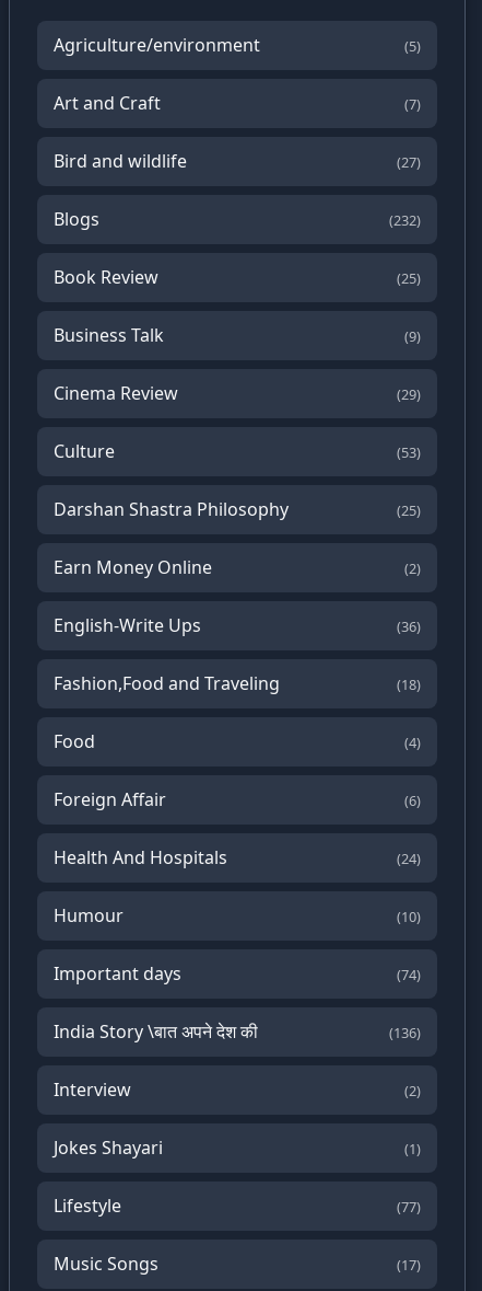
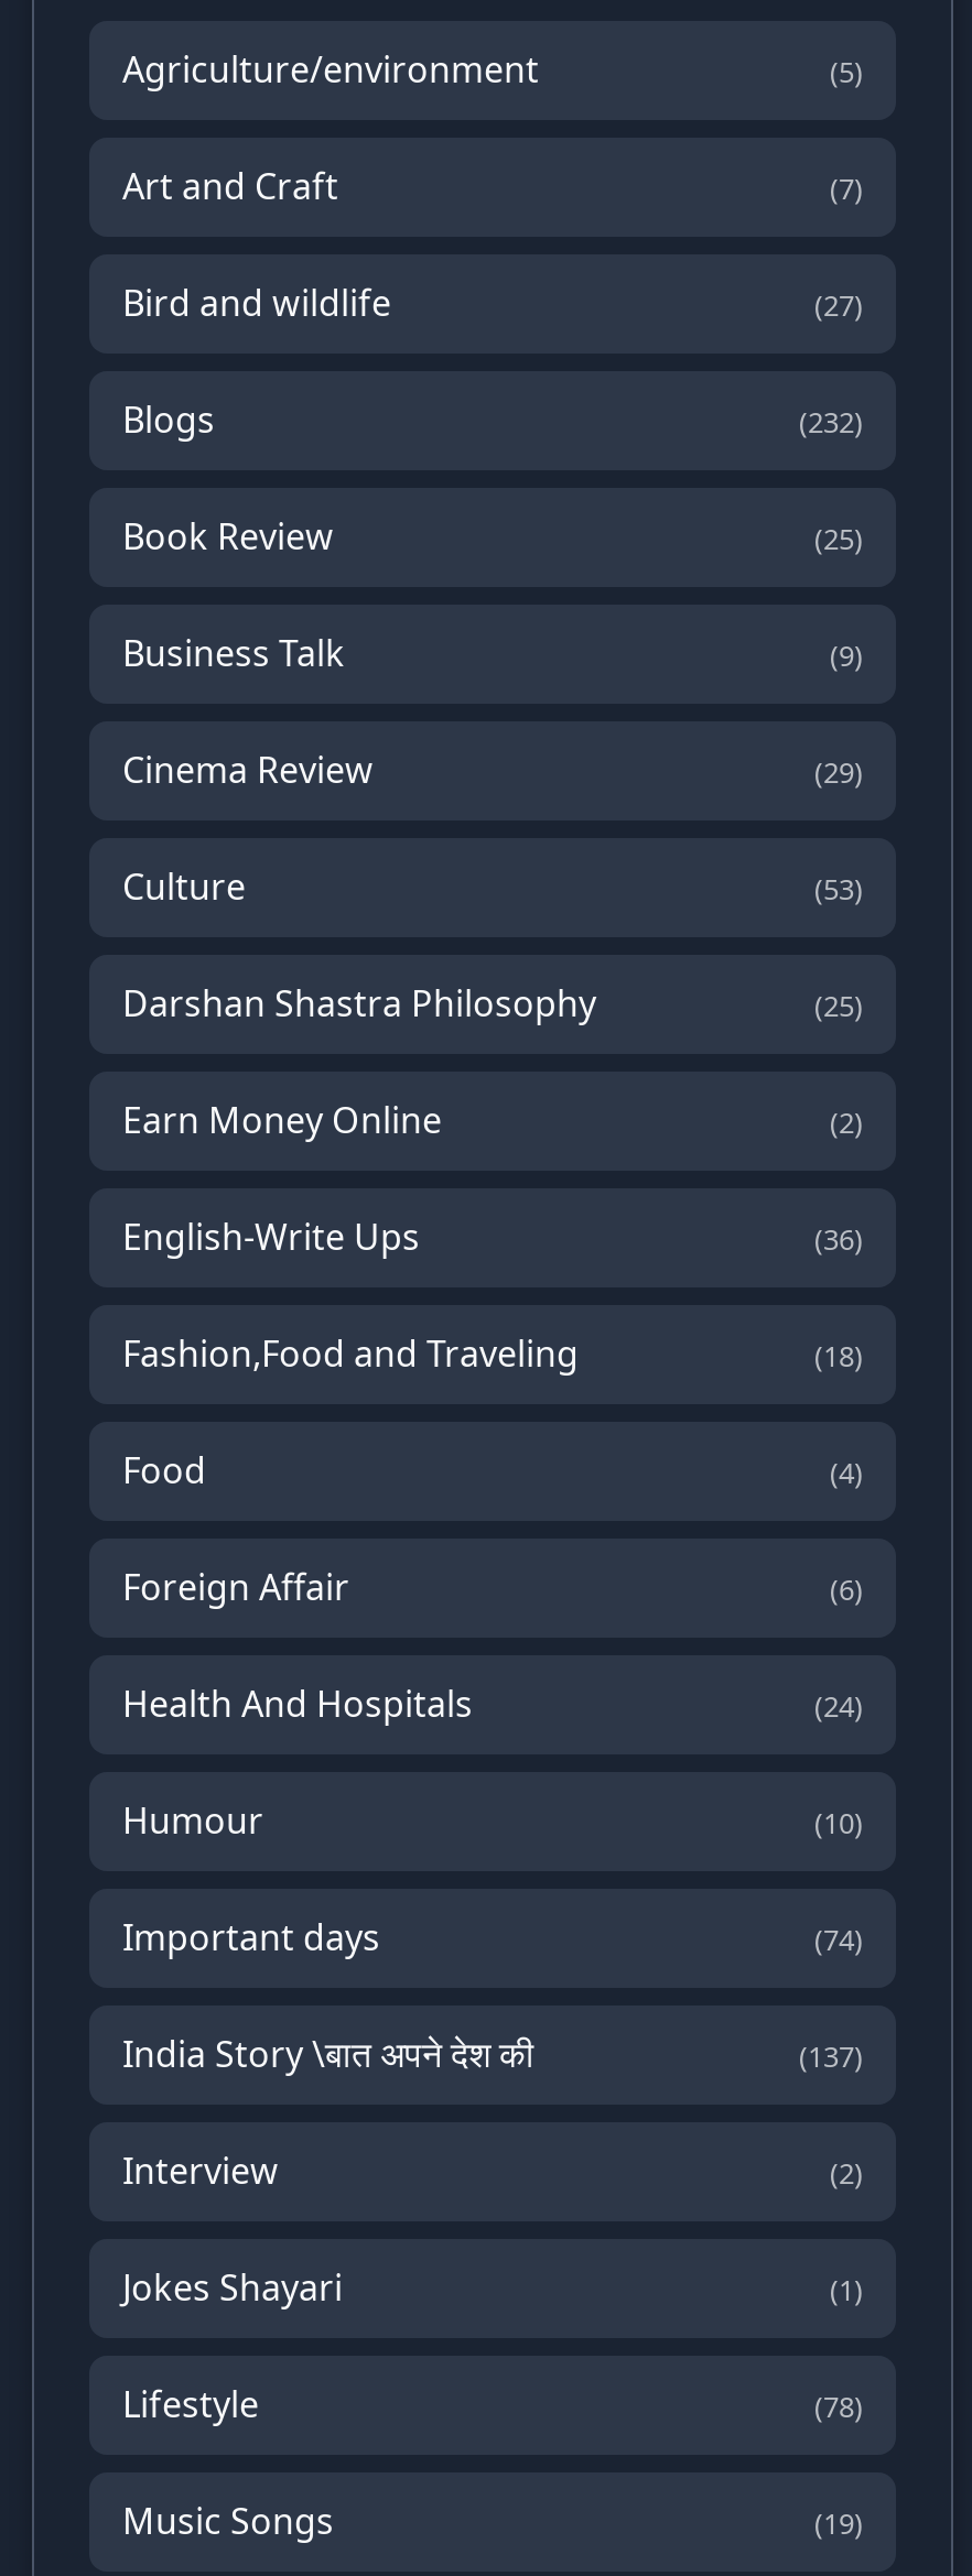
- (136)
+ (137)

- (77)
+ (78)

- (17)
+ (19)
